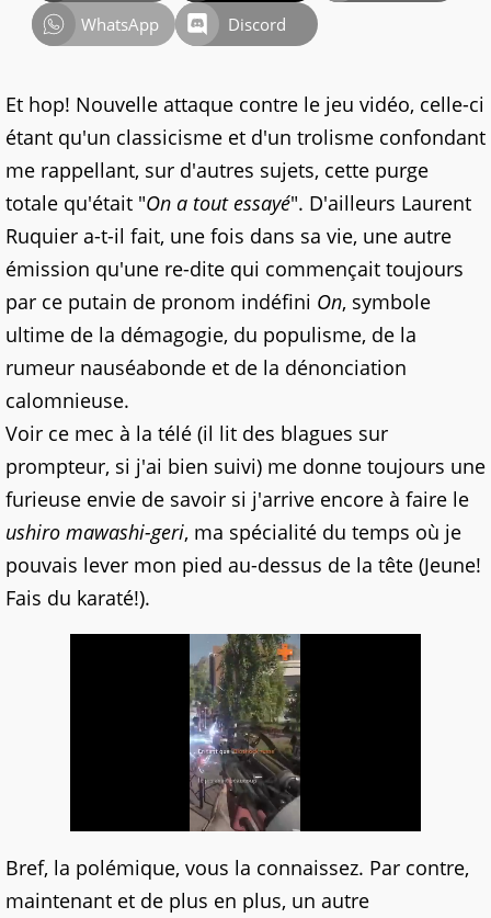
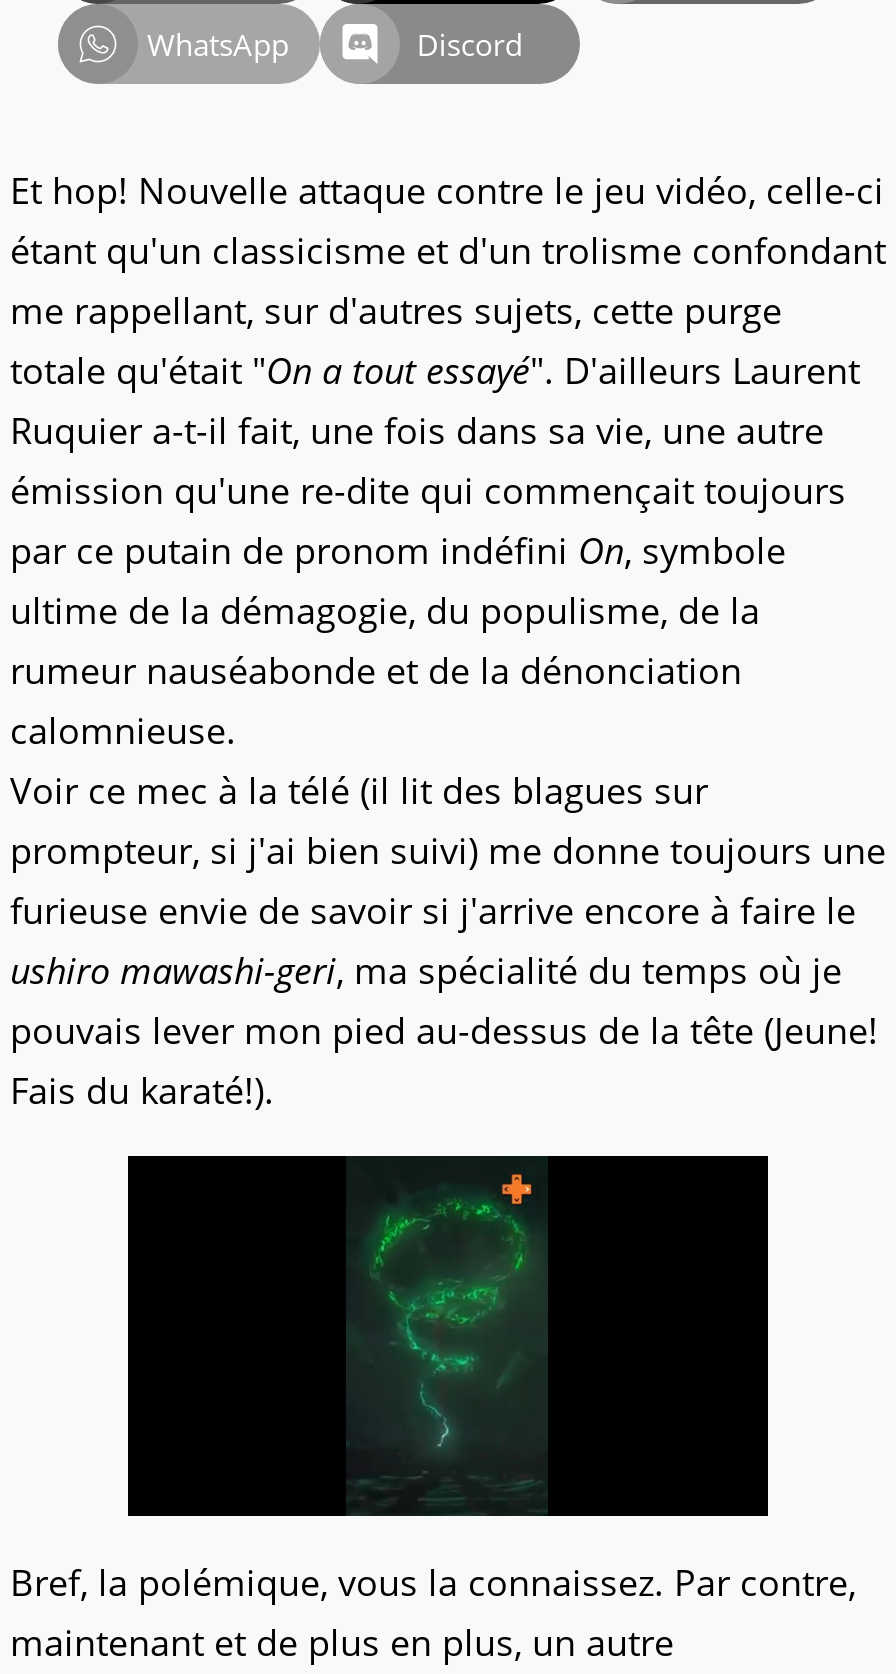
- [image]
+ [image]
